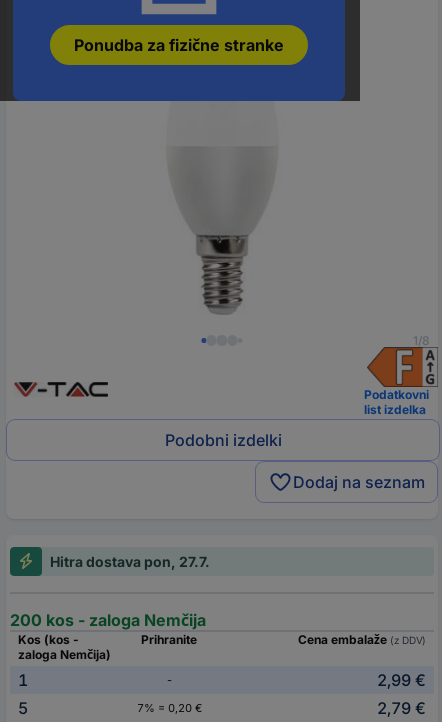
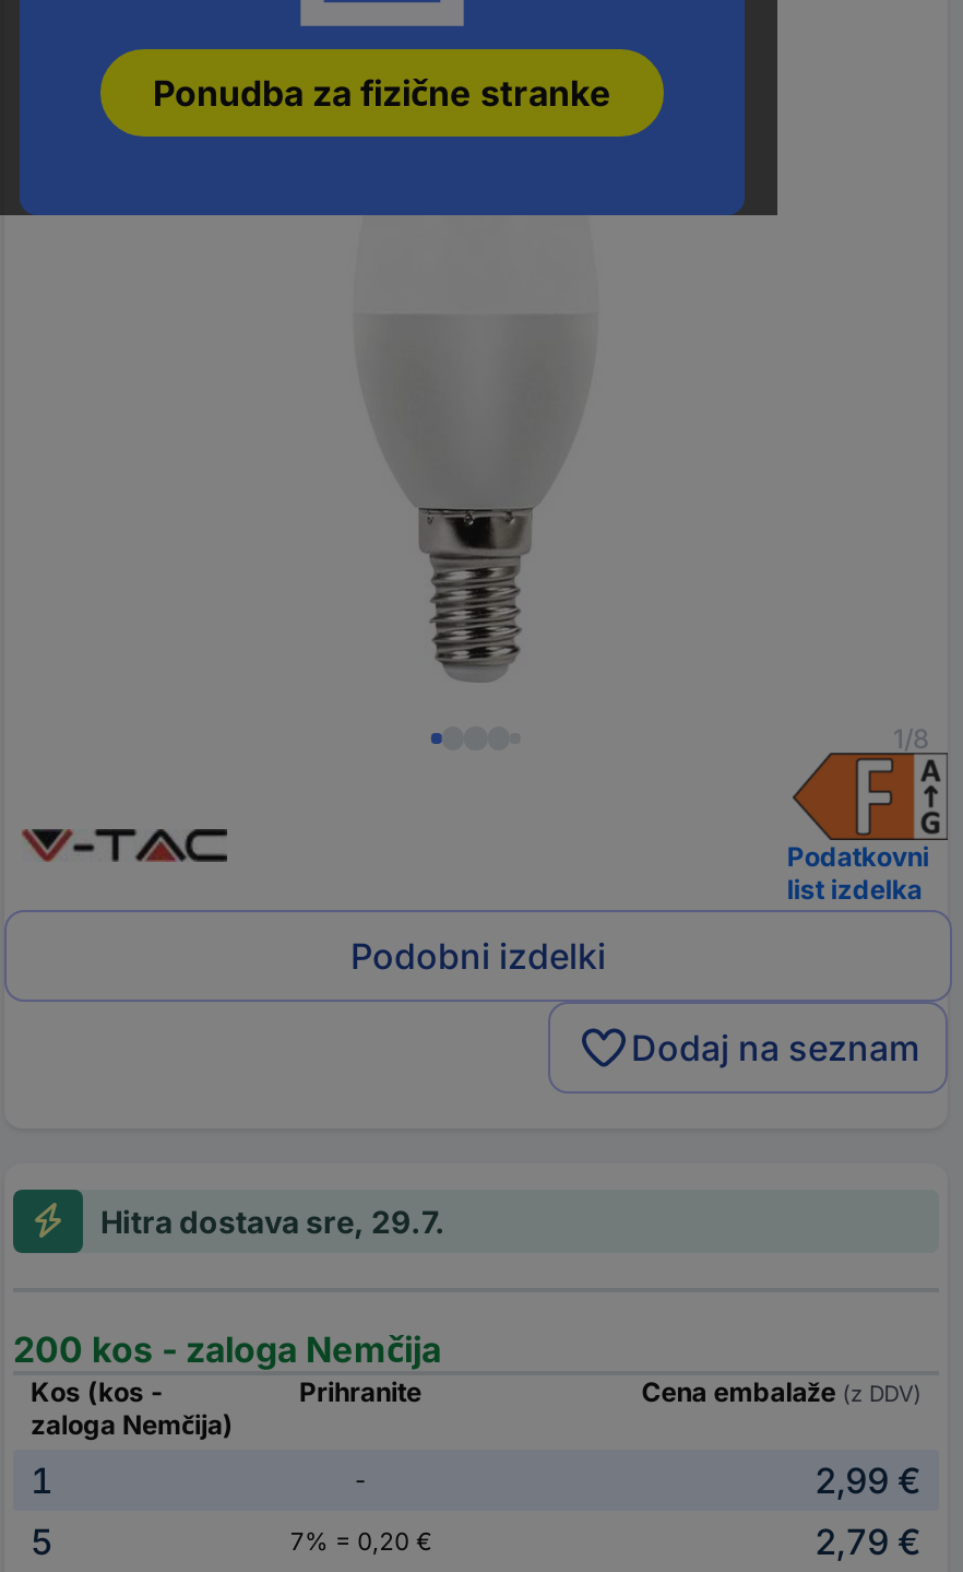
- Hitra dostava pon, 27.7.
+ Hitra dostava sre, 29.7.
